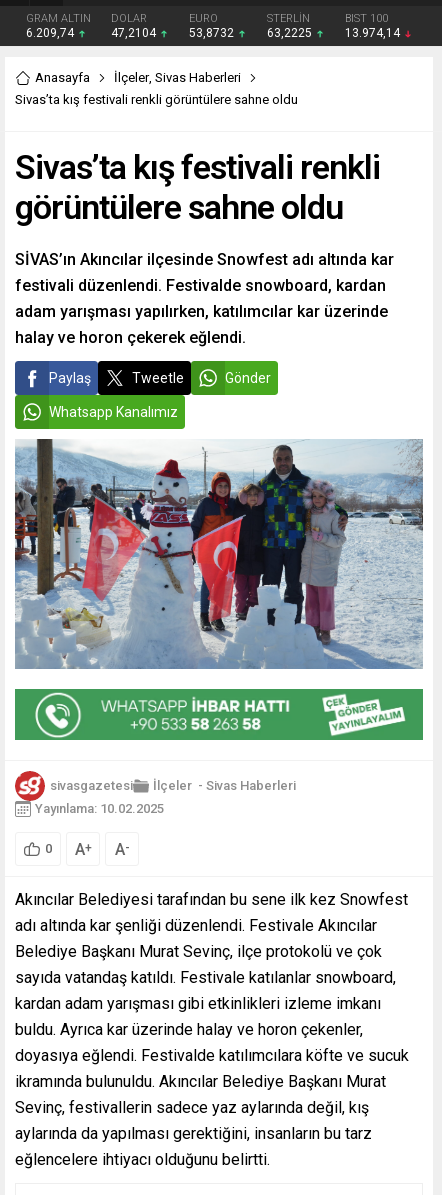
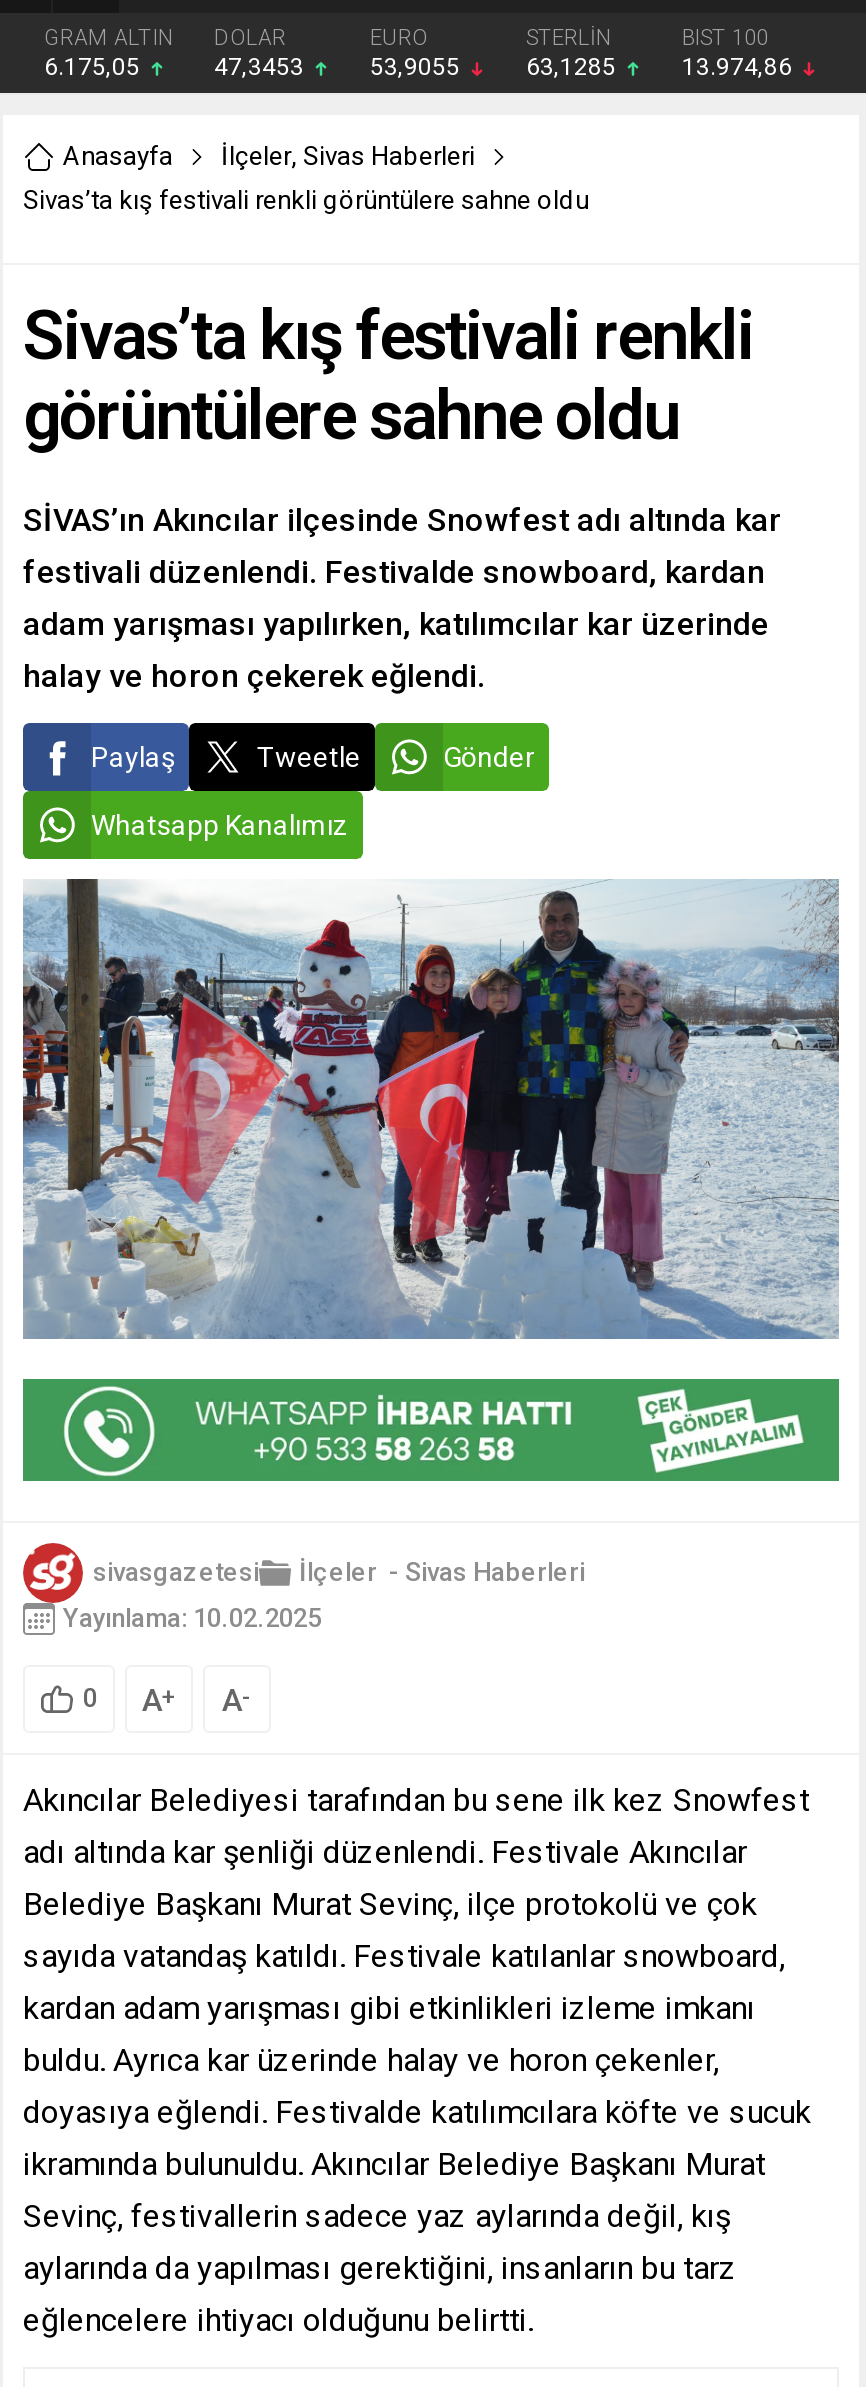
- 6.209,74
+ 6.175,05

- 47,2104
+ 47,3453

- 53,8732
+ 53,9055

- 63,2225
+ 63,1285

- 13.974,14
+ 13.974,86
